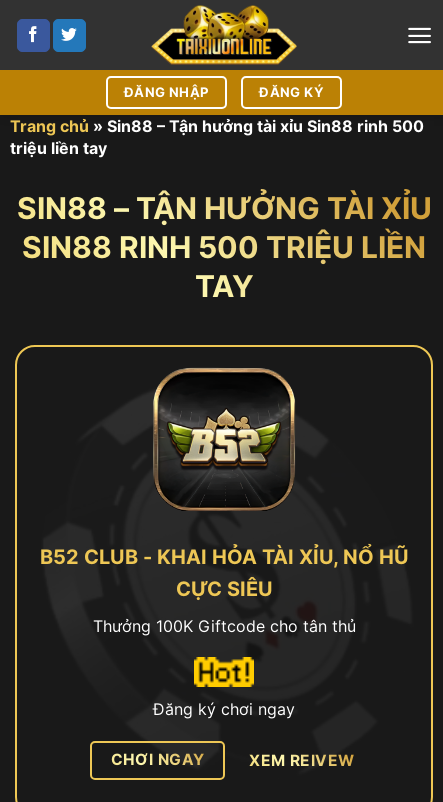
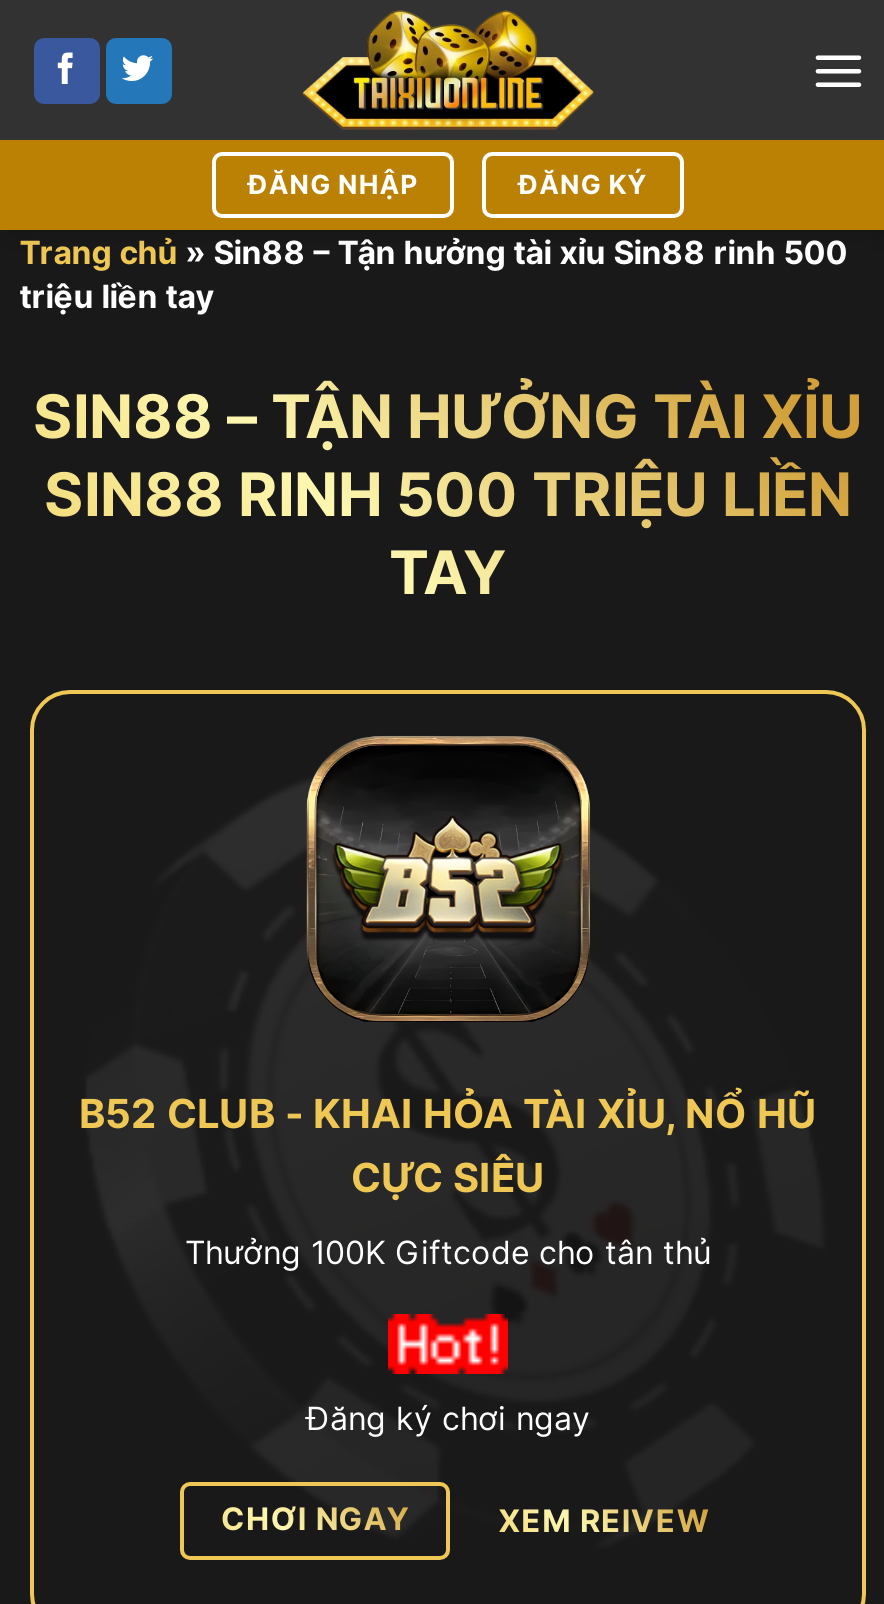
- [image]
+ [image]
